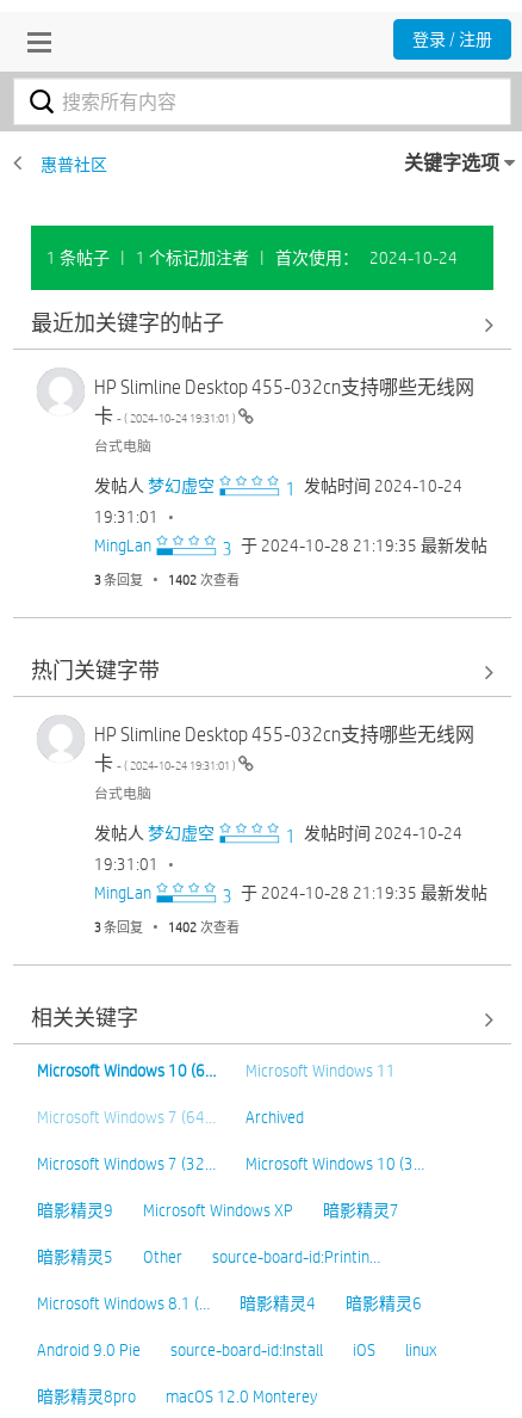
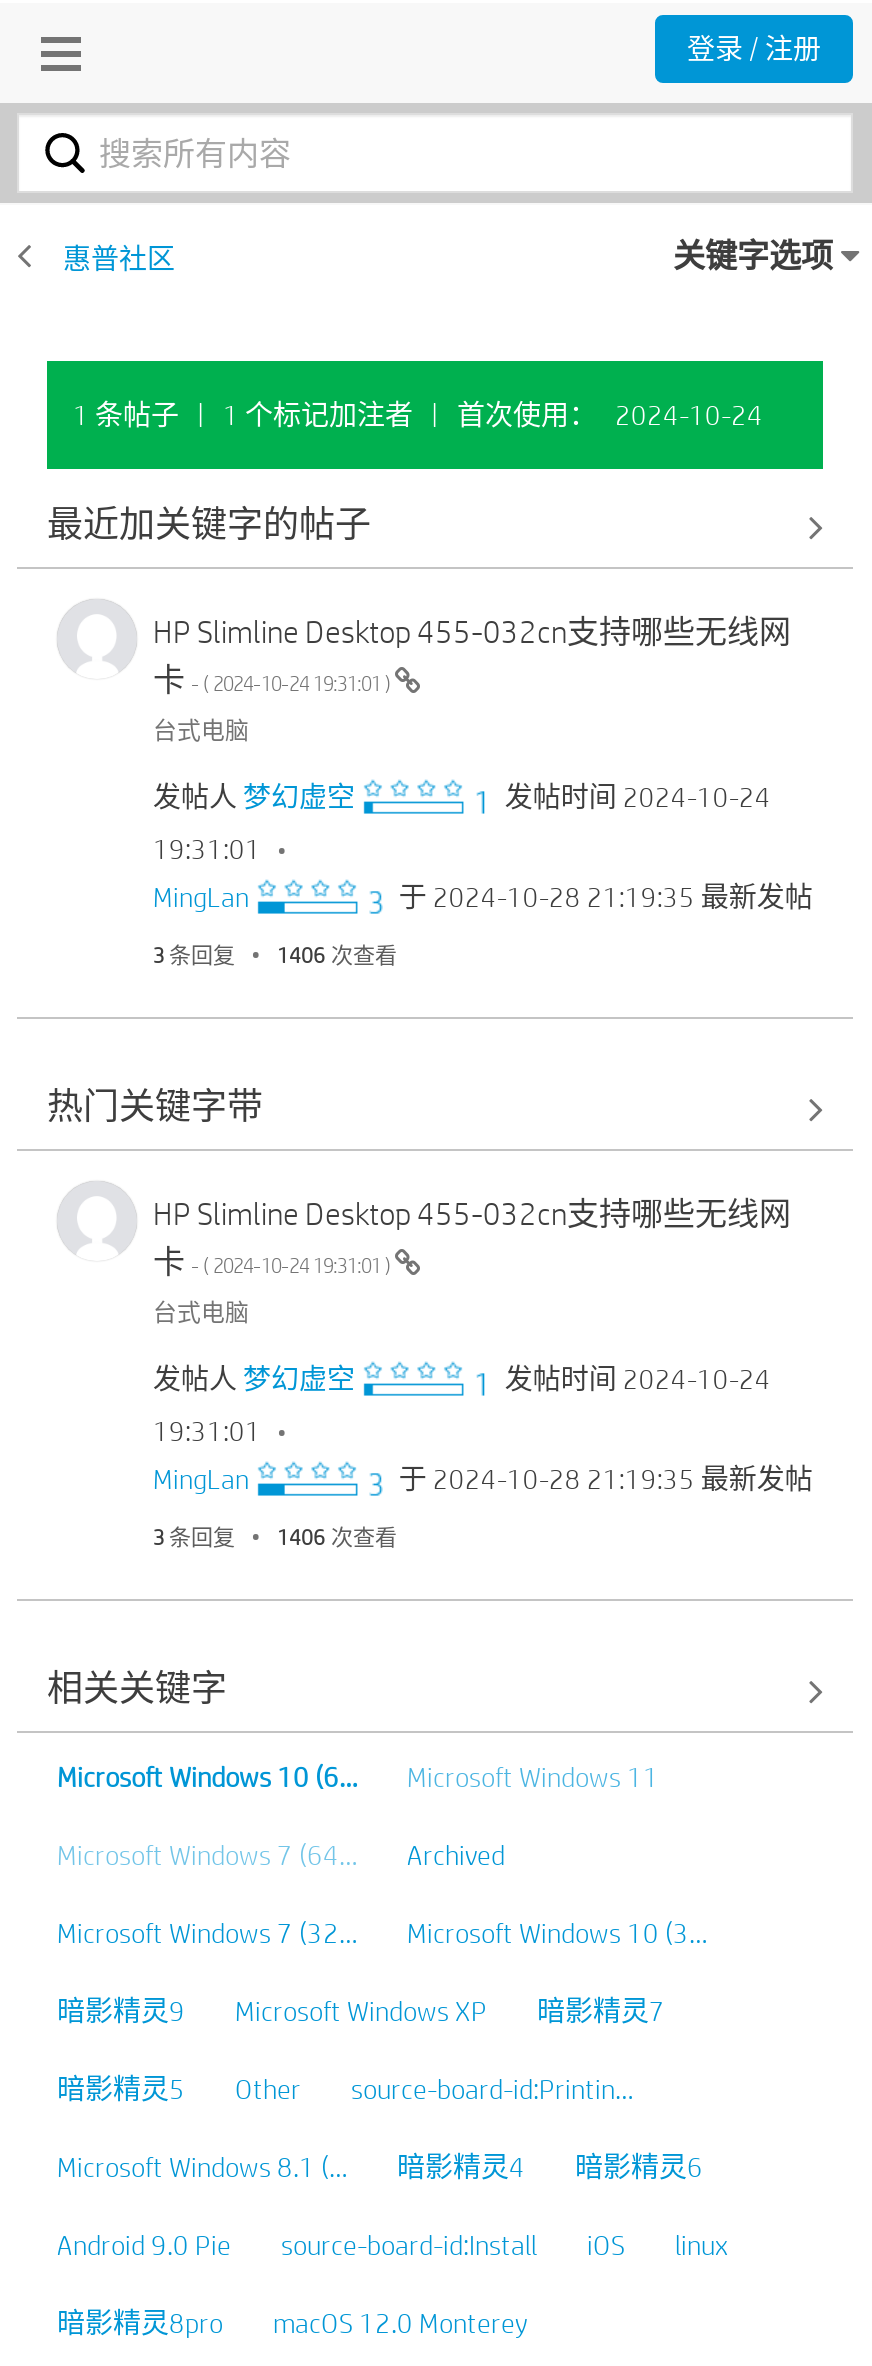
- 3条回复 1402 次查看
+ 3条回复 1406 次查看

- 3条回复 1402 次查看
+ 3条回复 1406 次查看
